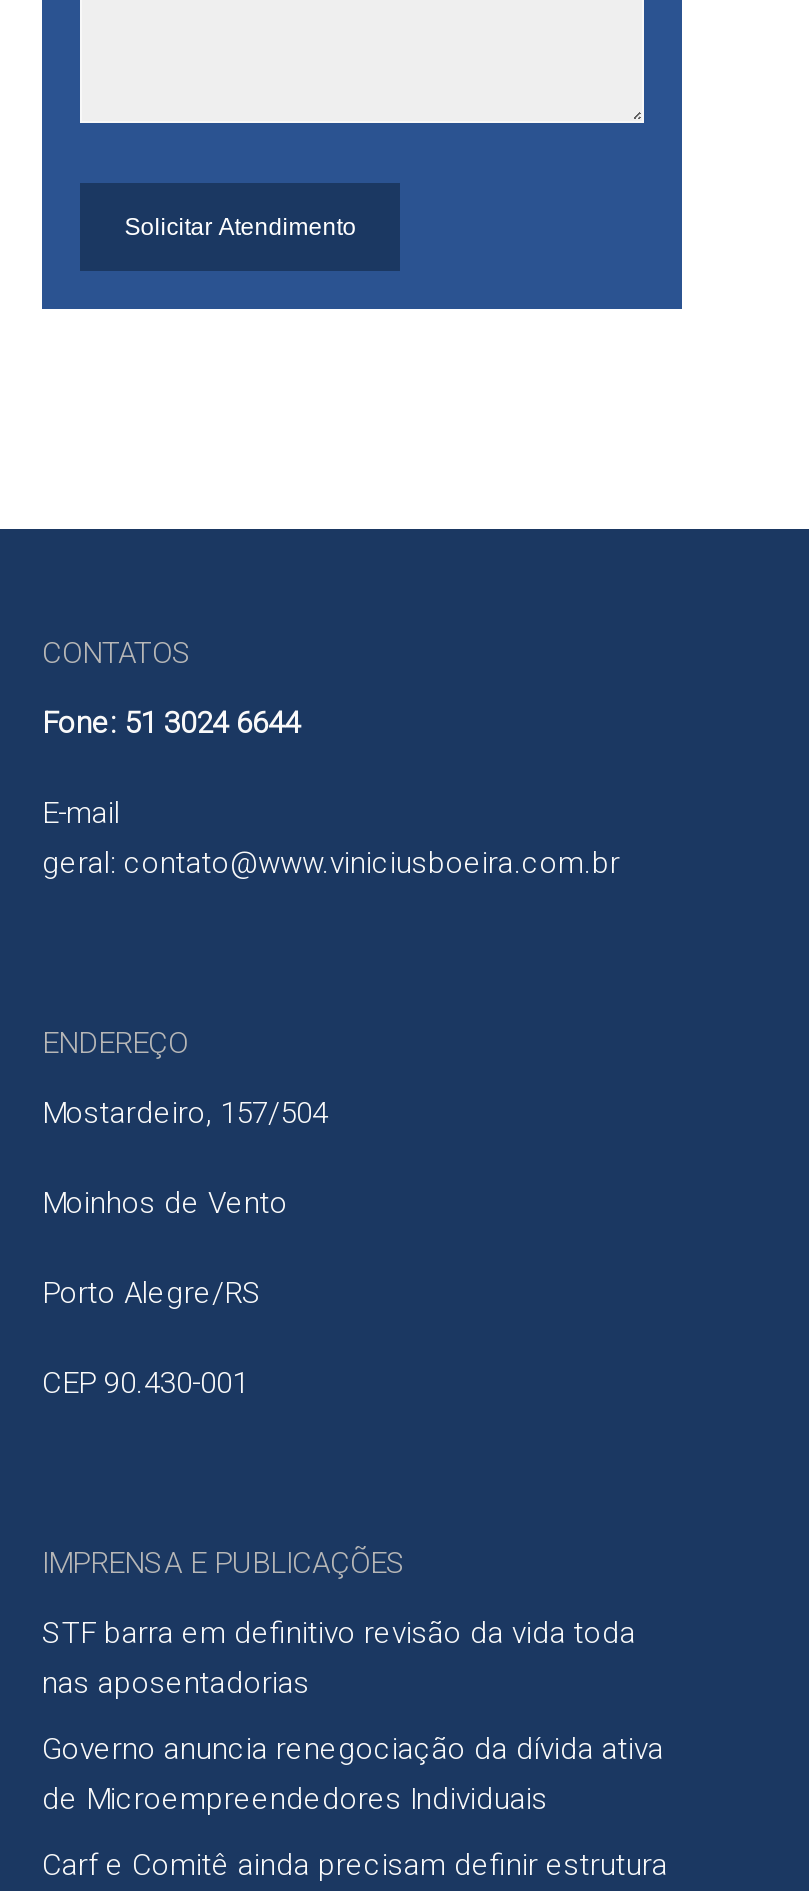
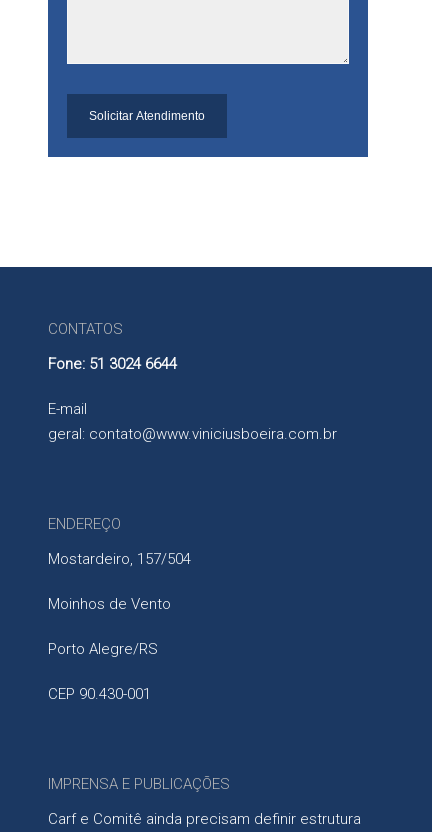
- STF barra em definitivo revisão da vida toda
- nas aposentadorias
- Governo anuncia renegociação da dívida ativa
- de Microempreendedores Individuais
